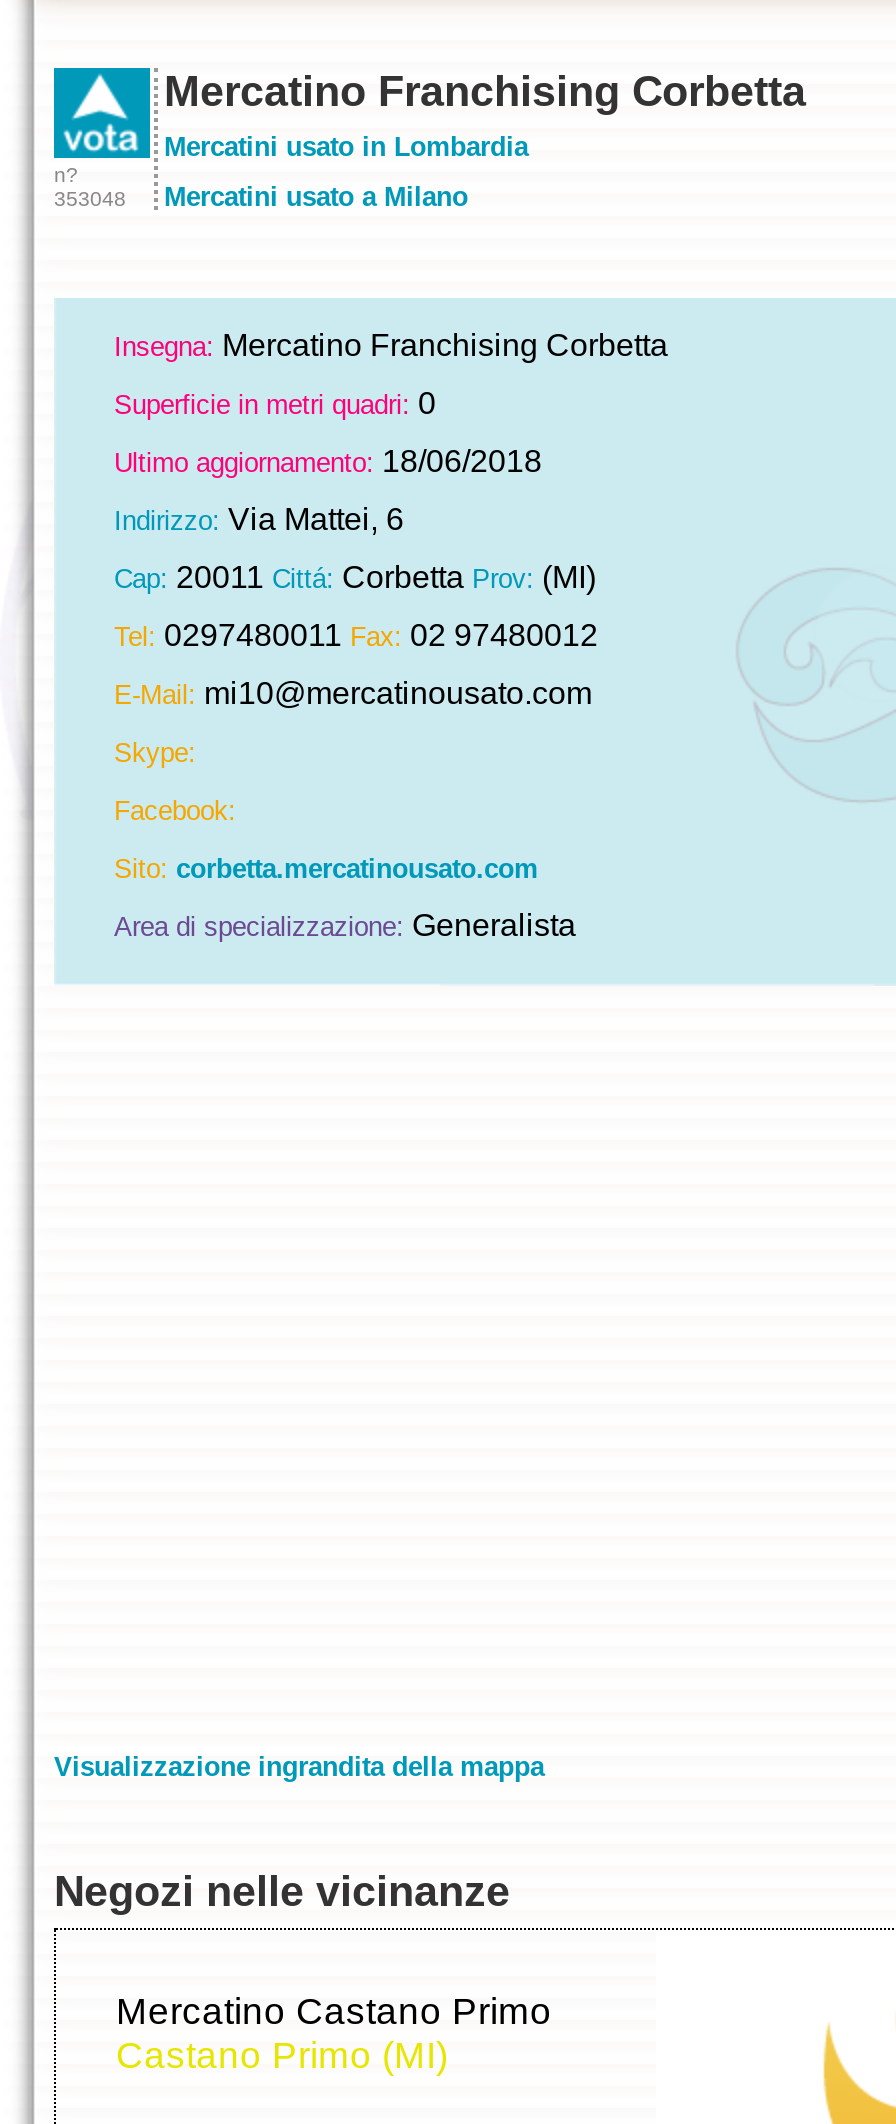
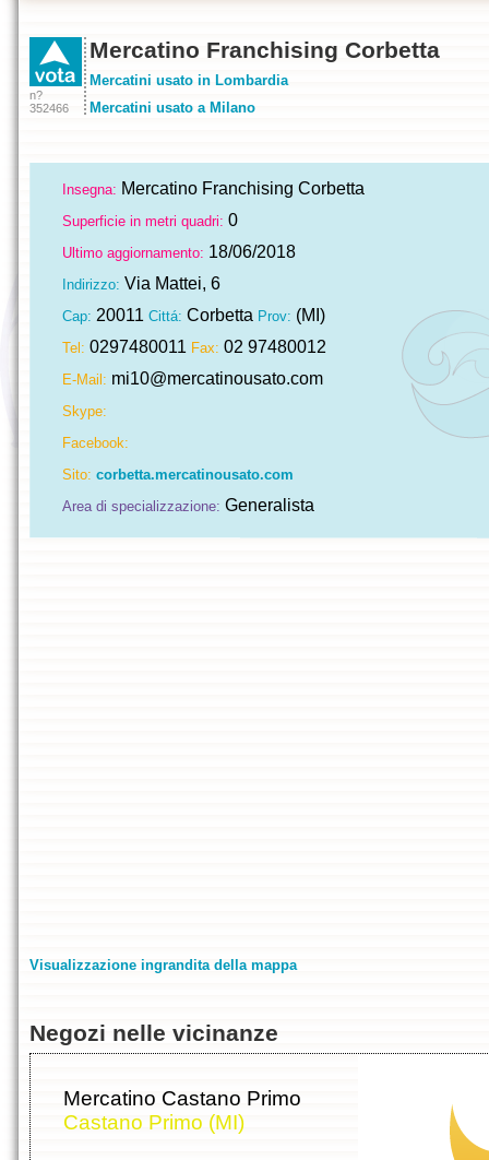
- 353048 Mercatini usato a Milano
+ 352466 Mercatini usato a Milano
